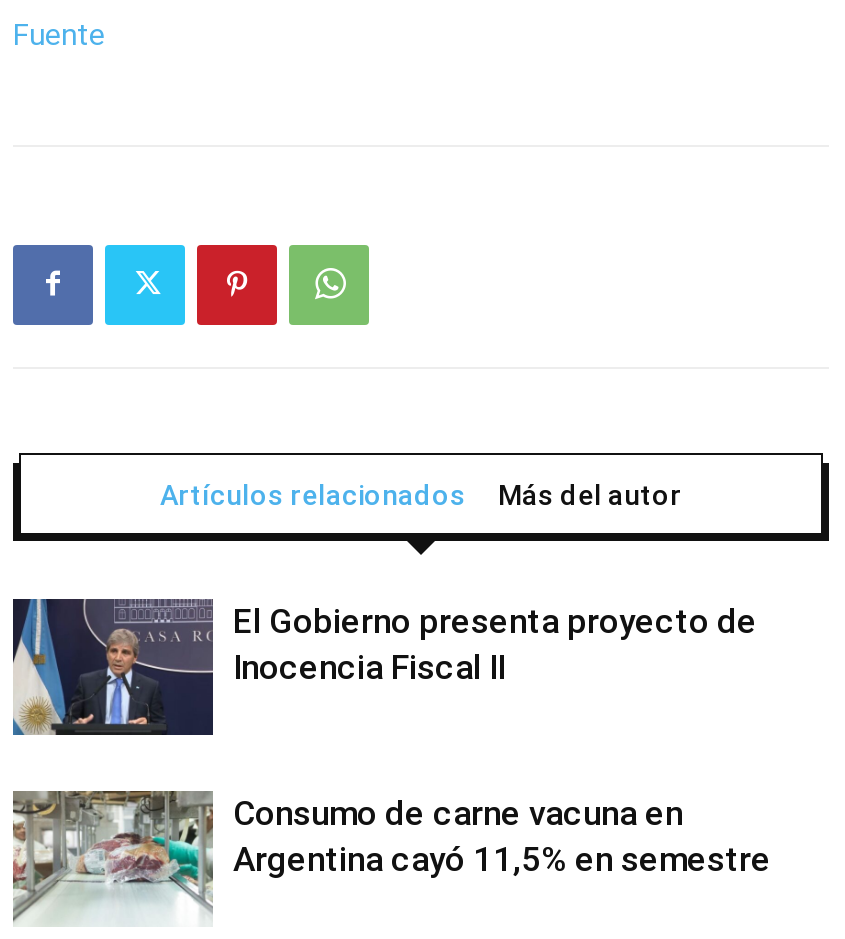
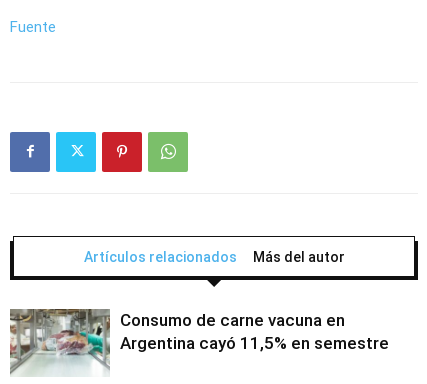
- [image]
- El Gobierno presenta proyecto de
- Inocencia Fiscal II
